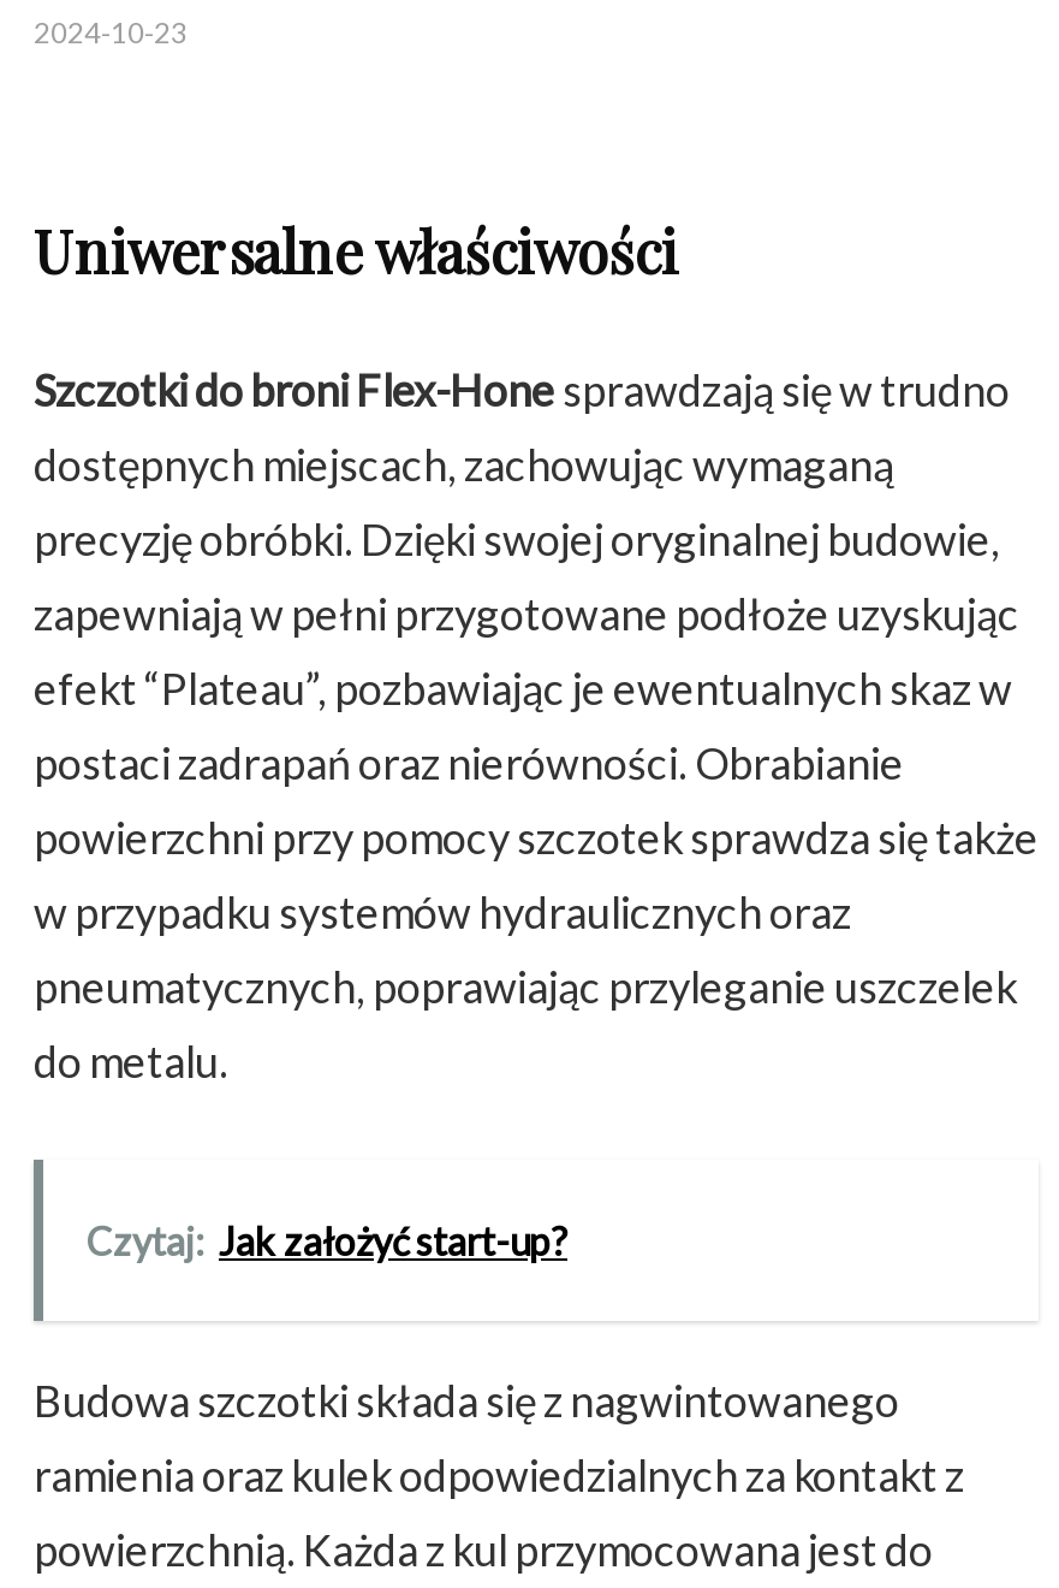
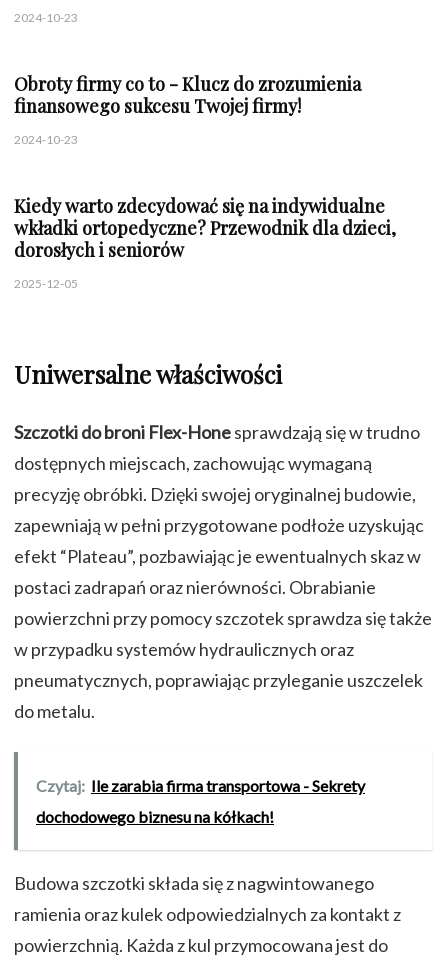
+ Obroty firmy co to - Klucz do zrozumienia
+ finansowego sukcesu Twojej firmy!
+ 2024-10-23
+ Kiedy warto zdecydować się na indywidualne
+ wkładki ortopedyczne? Przewodnik dla dzieci,
+ dorosłych i seniorów
+ 2025-12-05

- Czytaj: Jak założyć start-up?
+ Czytaj: Ile zarabia firma transportowa - Sekrety
+ dochodowego biznesu na kółkach!
